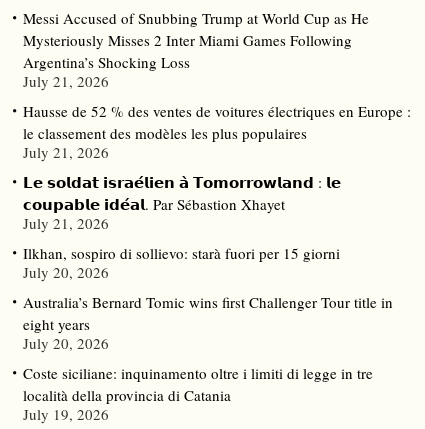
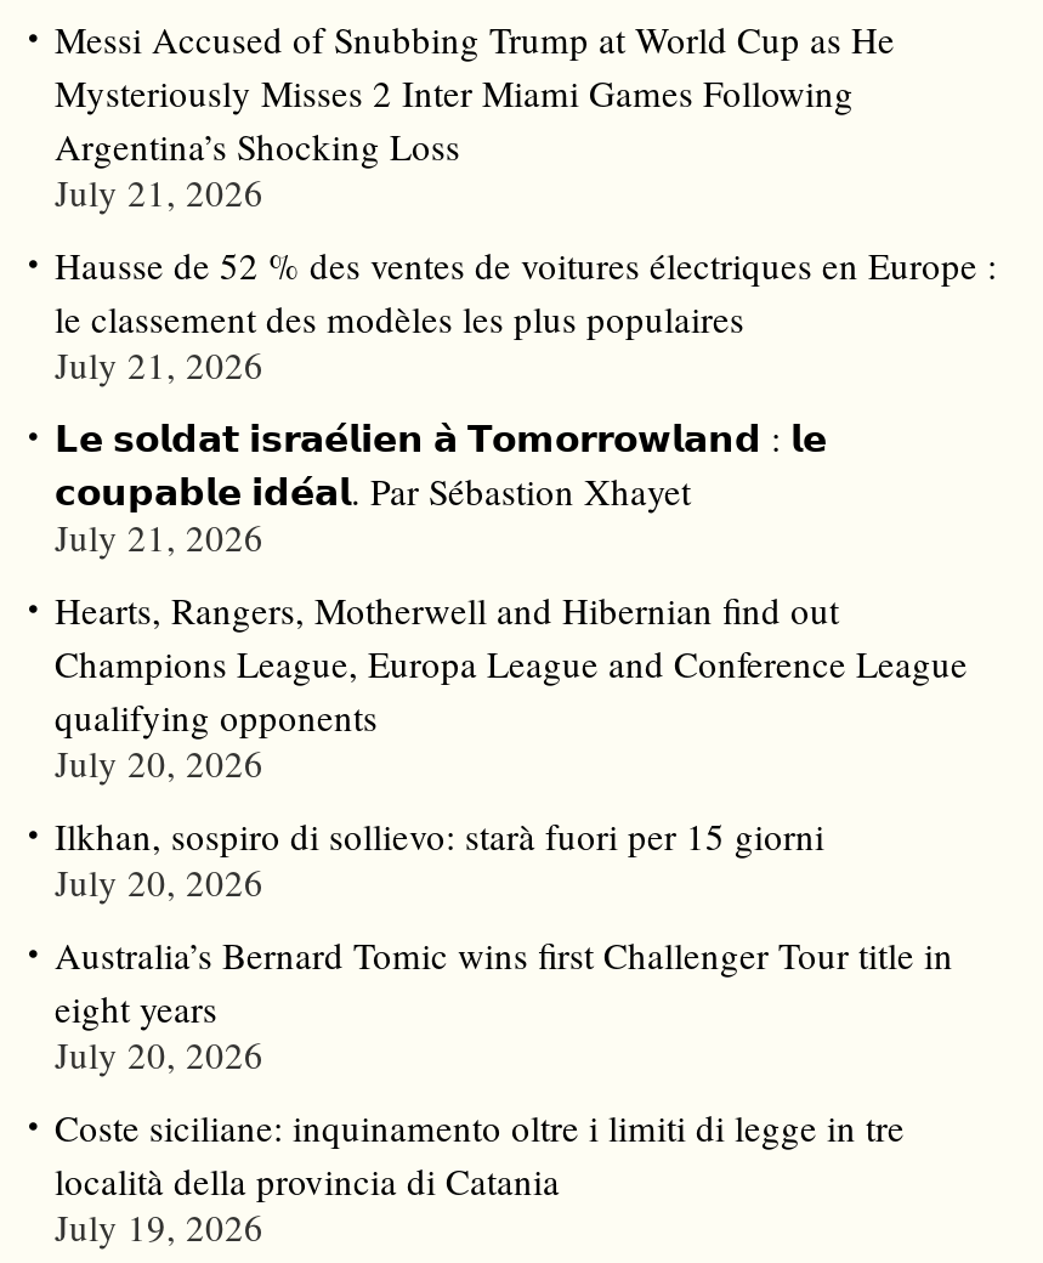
+ Hearts, Rangers, Motherwell and Hibernian find out
+ Champions League, Europa League and Conference League
+ qualifying opponents
+ July 20, 2026
